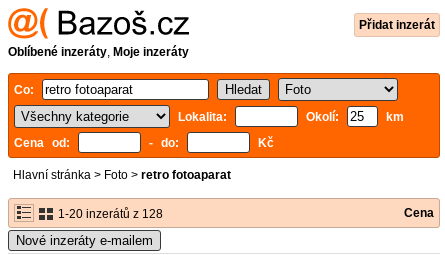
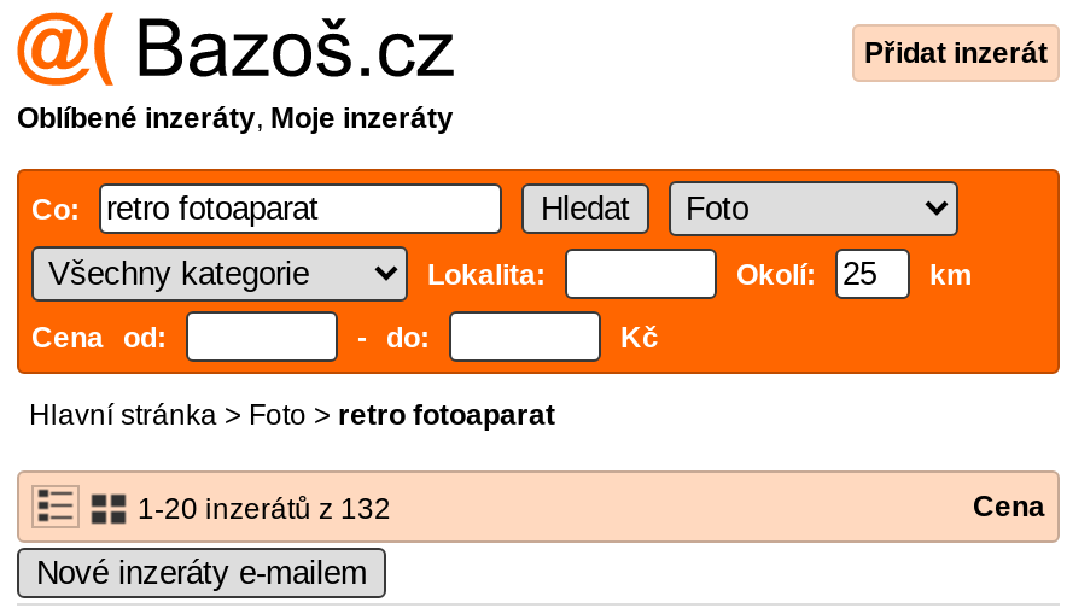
- 1-20 inzerátů z 128
+ 1-20 inzerátů z 132
